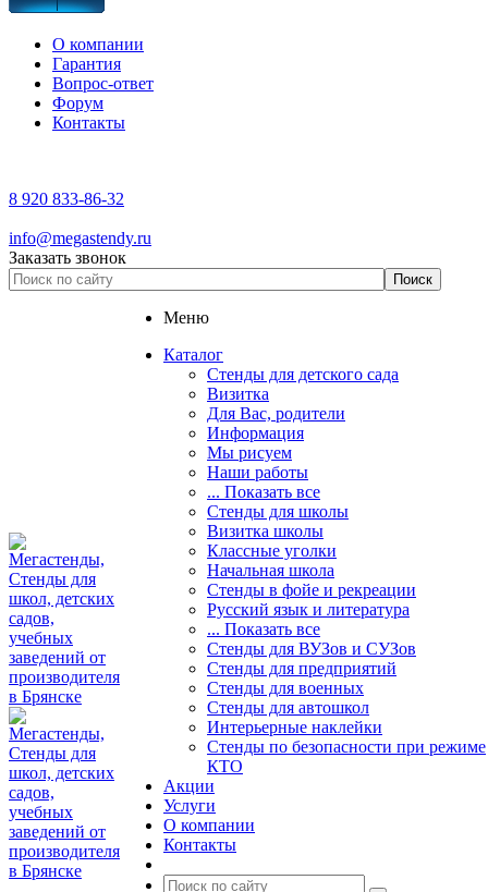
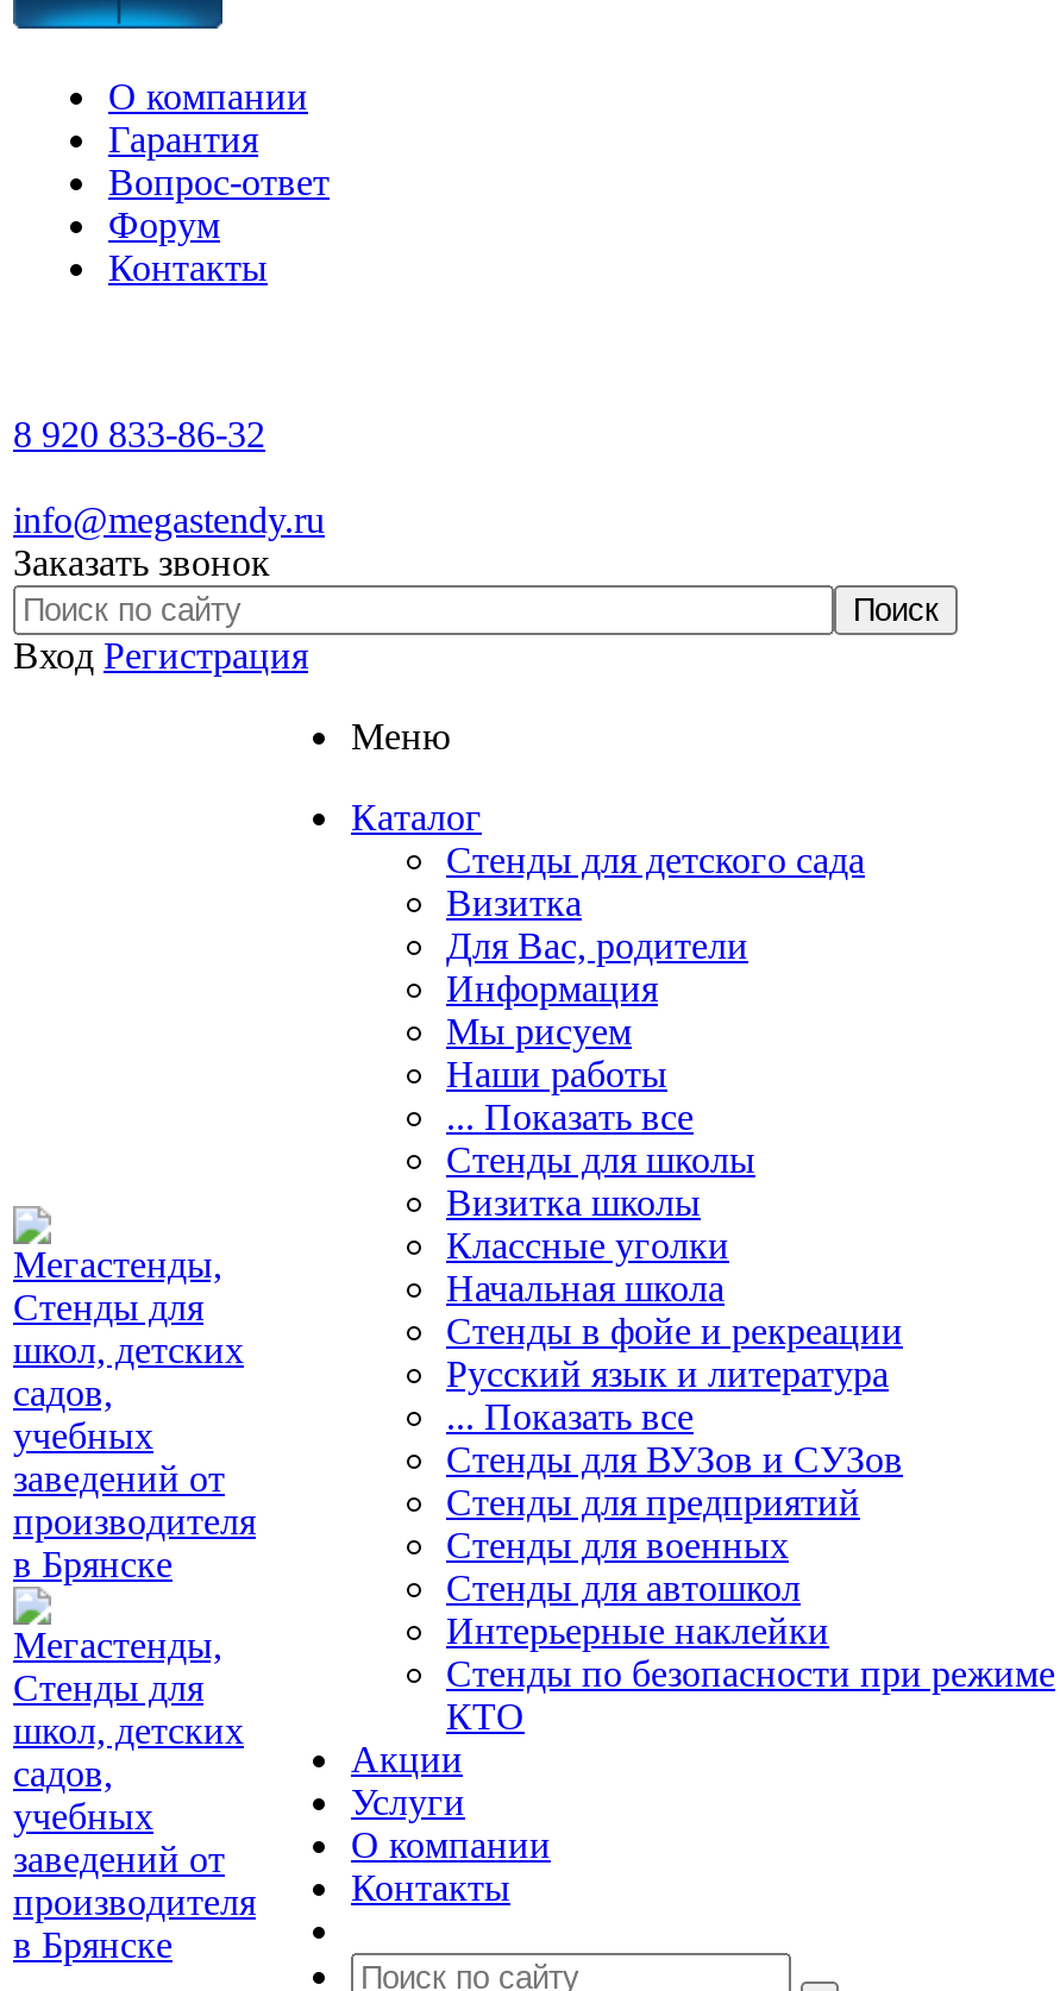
+ Вход Регистрация
